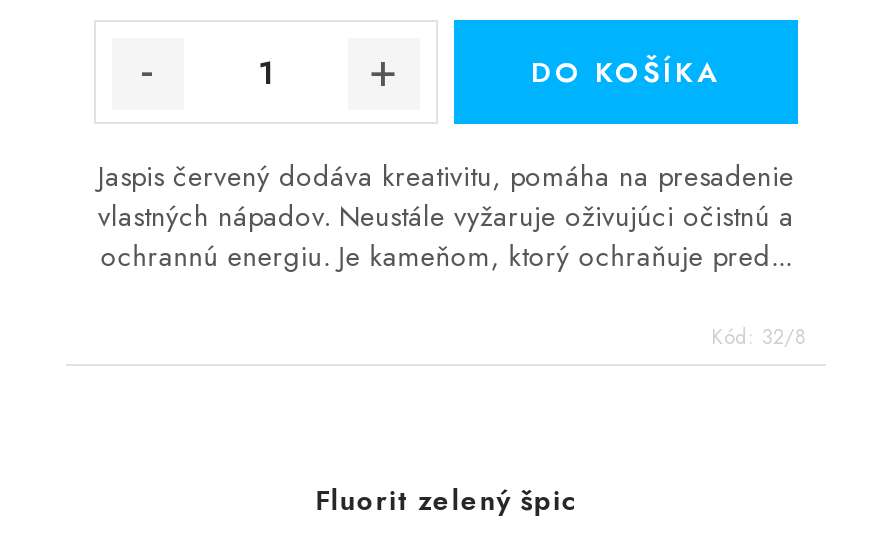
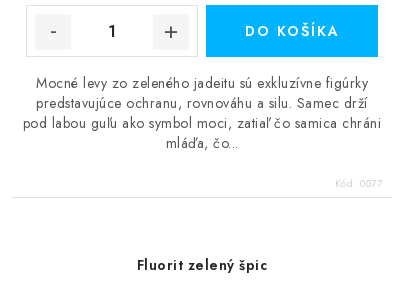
- Jaspis červený dodáva kreativitu, pomáha na presadenie
- vlastných nápadov. Neustále vyžaruje oživujúci očistnú a
- ochrannú energiu. Je kameňom, ktorý ochraňuje pred...
+ Mocné levy zo zeleného jadeitu sú exkluzívne figúrky
+ predstavujúce ochranu, rovnováhu a silu. Samec drží
+ pod labou guľu ako symbol moci, zatiaľ čo samica chráni
+ mláďa, čo...

- Kód: 32/8
+ Kód: 0077
